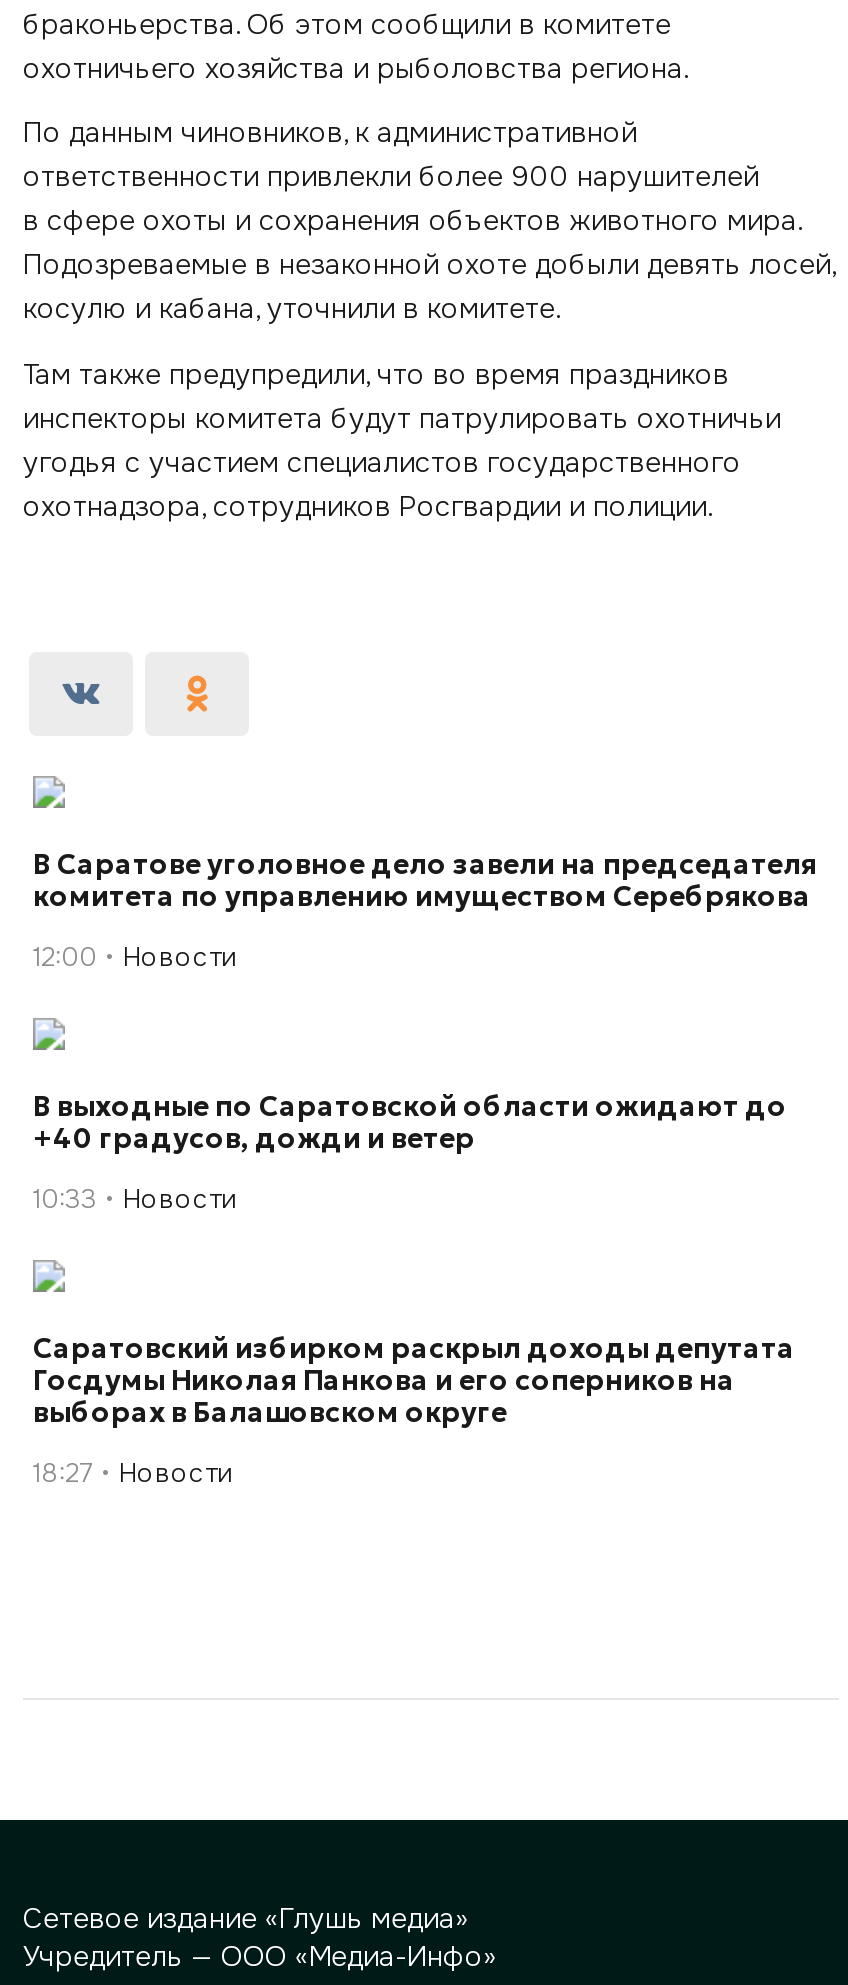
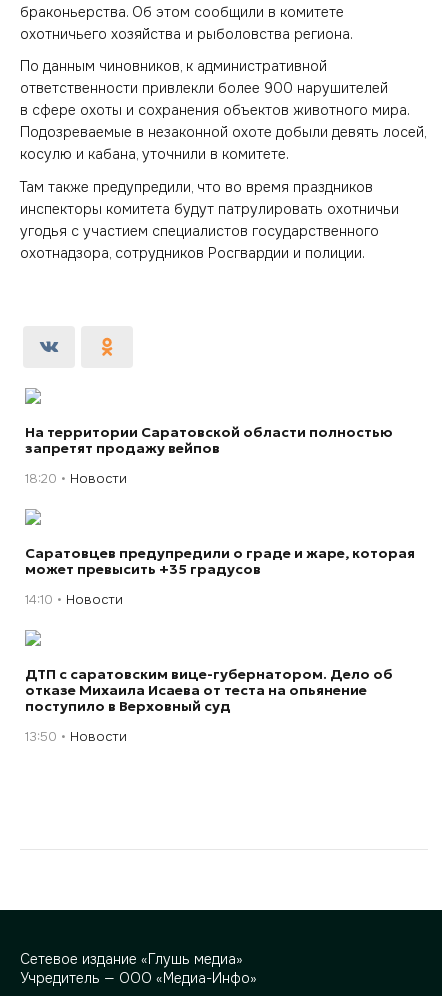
- В Саратове уголовное дело завели на председателя
- комитета по управлению имуществом Серебрякова
+ На территории Саратовской области полностью
+ запретят продажу вейпов

- 12:00 Новости
+ 18:20 Новости

- В выходные по Саратовской области ожидают до
- +40 градусов, дожди и ветер
+ Саратовцев предупредили о граде и жаре, которая
+ может превысить +35 градусов

- 10:33 Новости
+ 14:10 Новости

- Саратовский избирком раскрыл доходы депутата
- Госдумы Николая Панкова и его соперников на
- выборах в Балашовском округе
+ ДТП с саратовским вице-губернатором. Дело об
+ отказе Михаила Исаева от теста на опьянение
+ поступило в Верховный суд

- 18:27 Новости
+ 13:50 Новости
